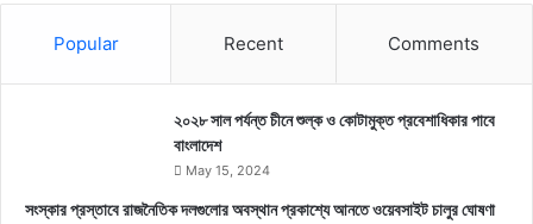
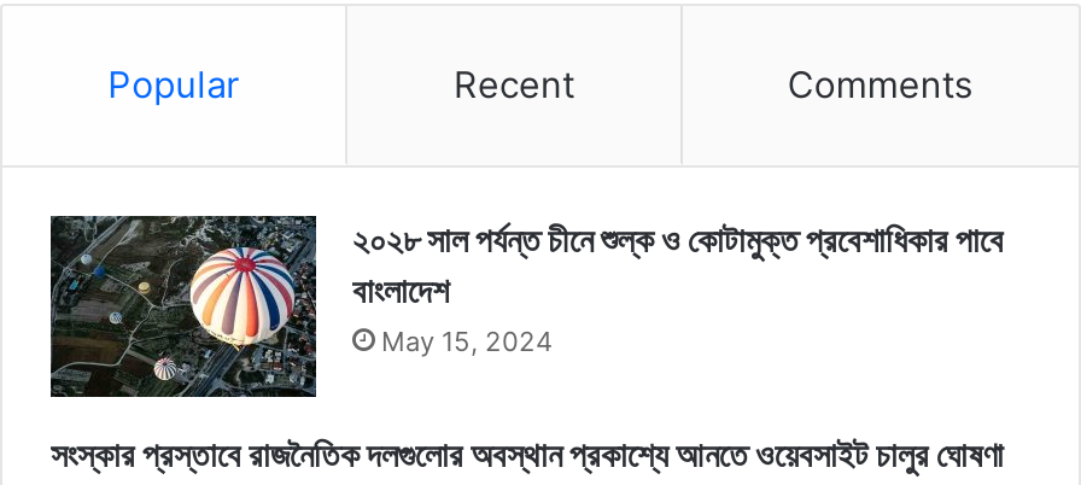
+ [image]
